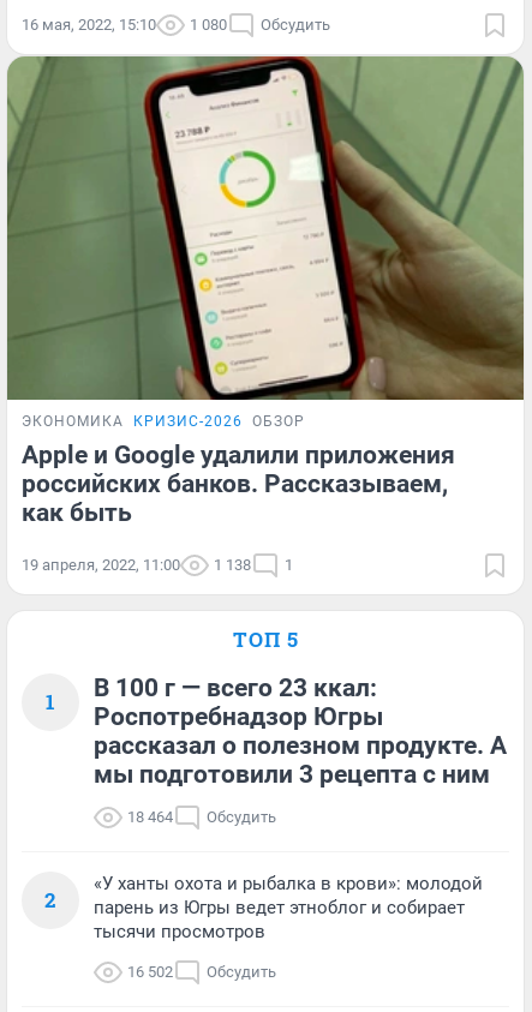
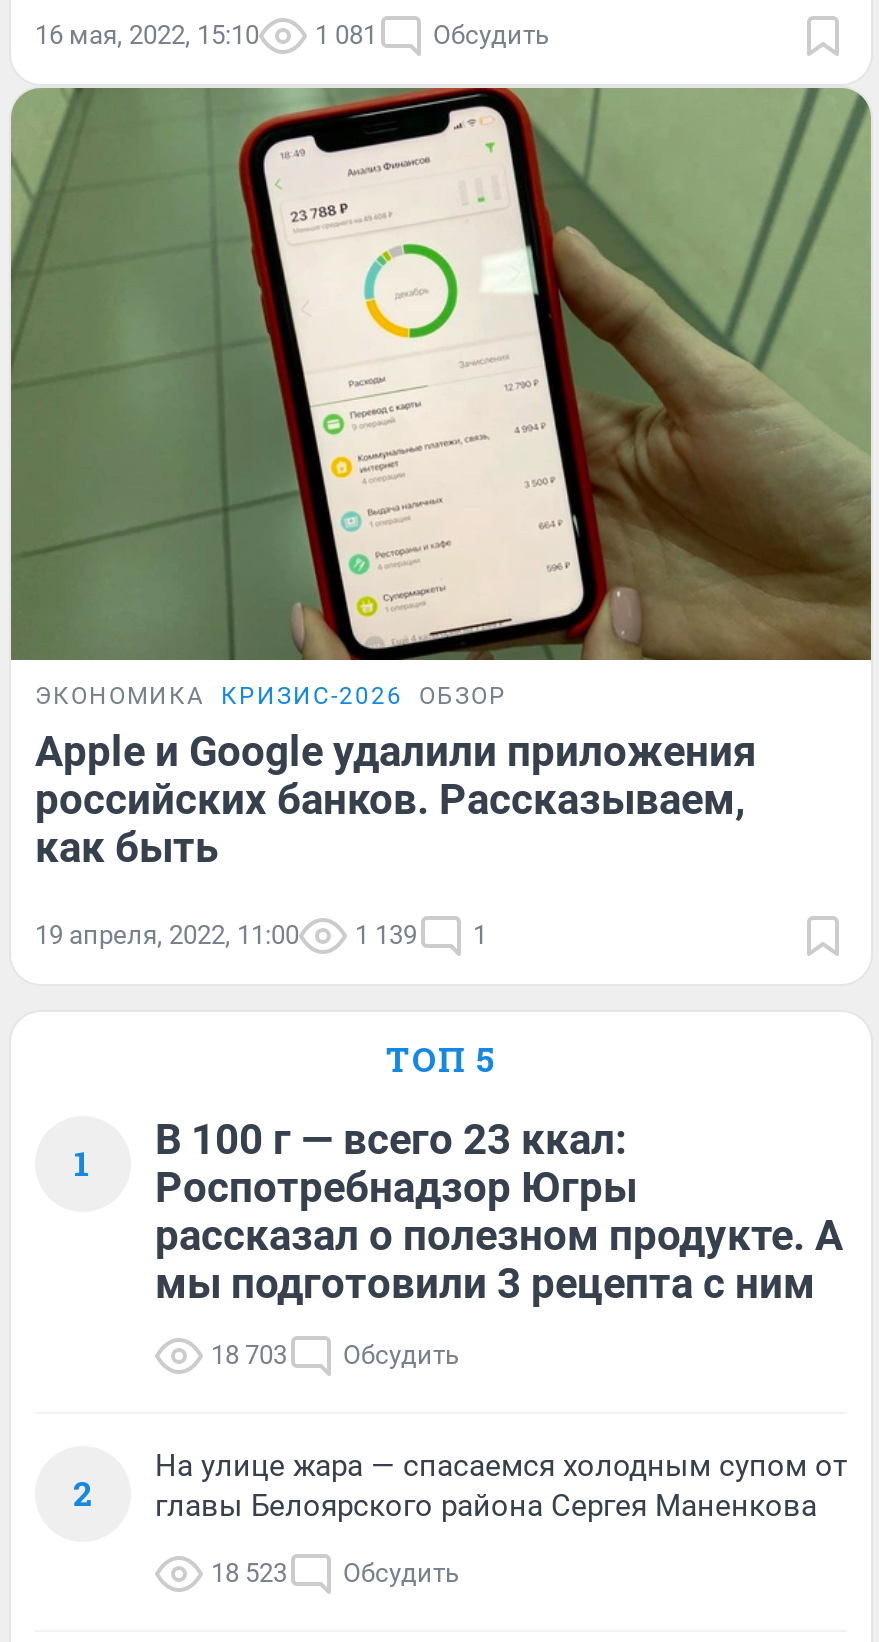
- 16 мая, 2022, 15:10 1 080 Обсудить
+ 16 мая, 2022, 15:10 1 081 Обсудить

- 19 апреля, 2022, 11:00 1 138 1
+ 19 апреля, 2022, 11:00 1 139 1

- 18 464 Обсудить
+ 18 703 Обсудить

- «У ханты охота и рыбалка в крови»: молодой
- парень из Югры ведет этноблог и собирает
- тысячи просмотров
+ На улице жара — спасаемся холодным супом от
+ главы Белоярского района Сергея Маненкова

- 16 502 Обсудить
+ 18 523 Обсудить
